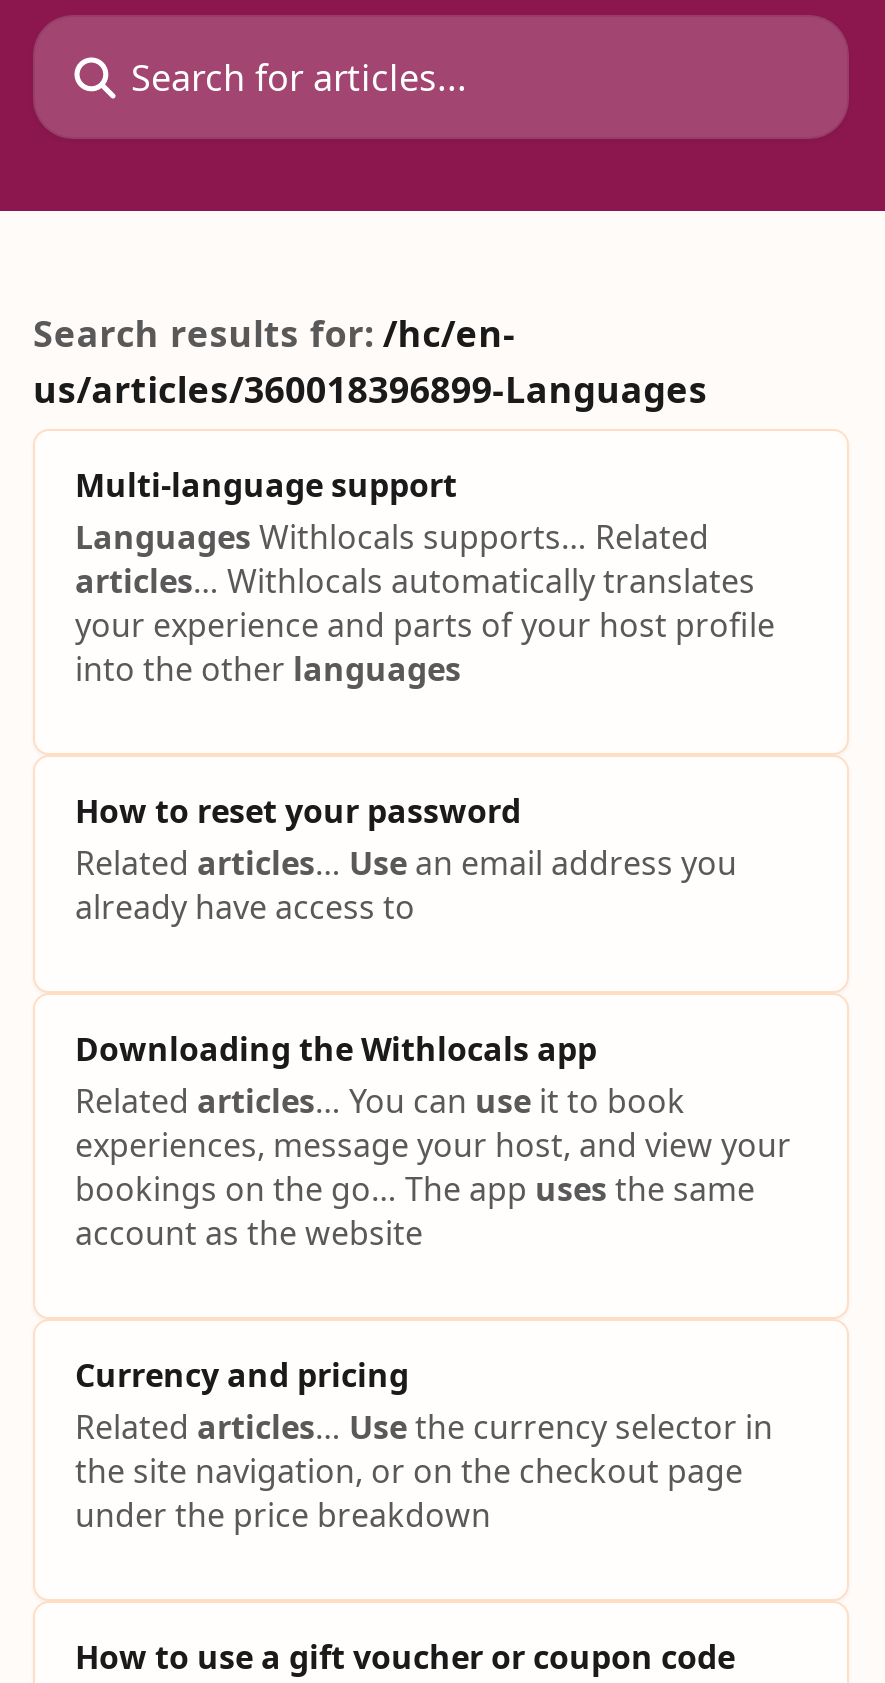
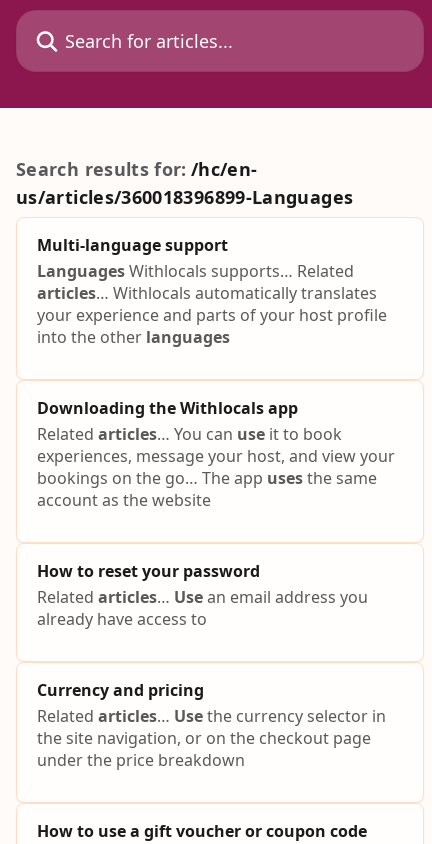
moved down: How to reset your password | Related articles… Use an email address you | already have access to

moved up: Downloading the Withlocals app | Related articles… You can use it to book | experiences, message your host, and view your | bookings on the go… The app uses the same | account as the website
